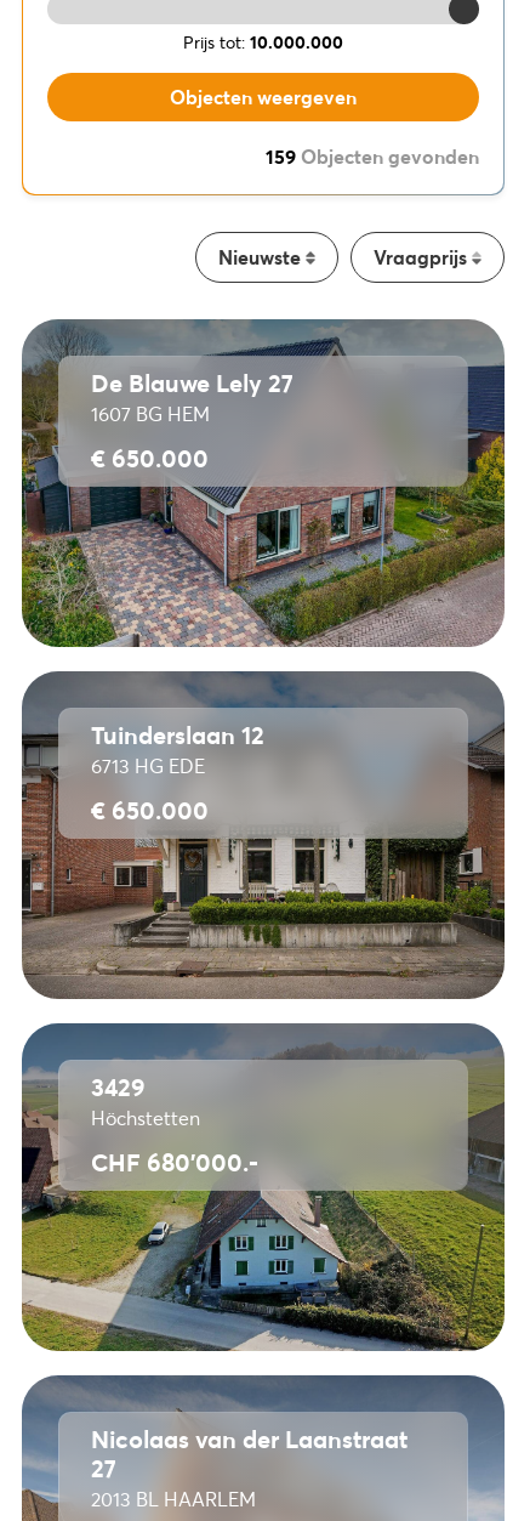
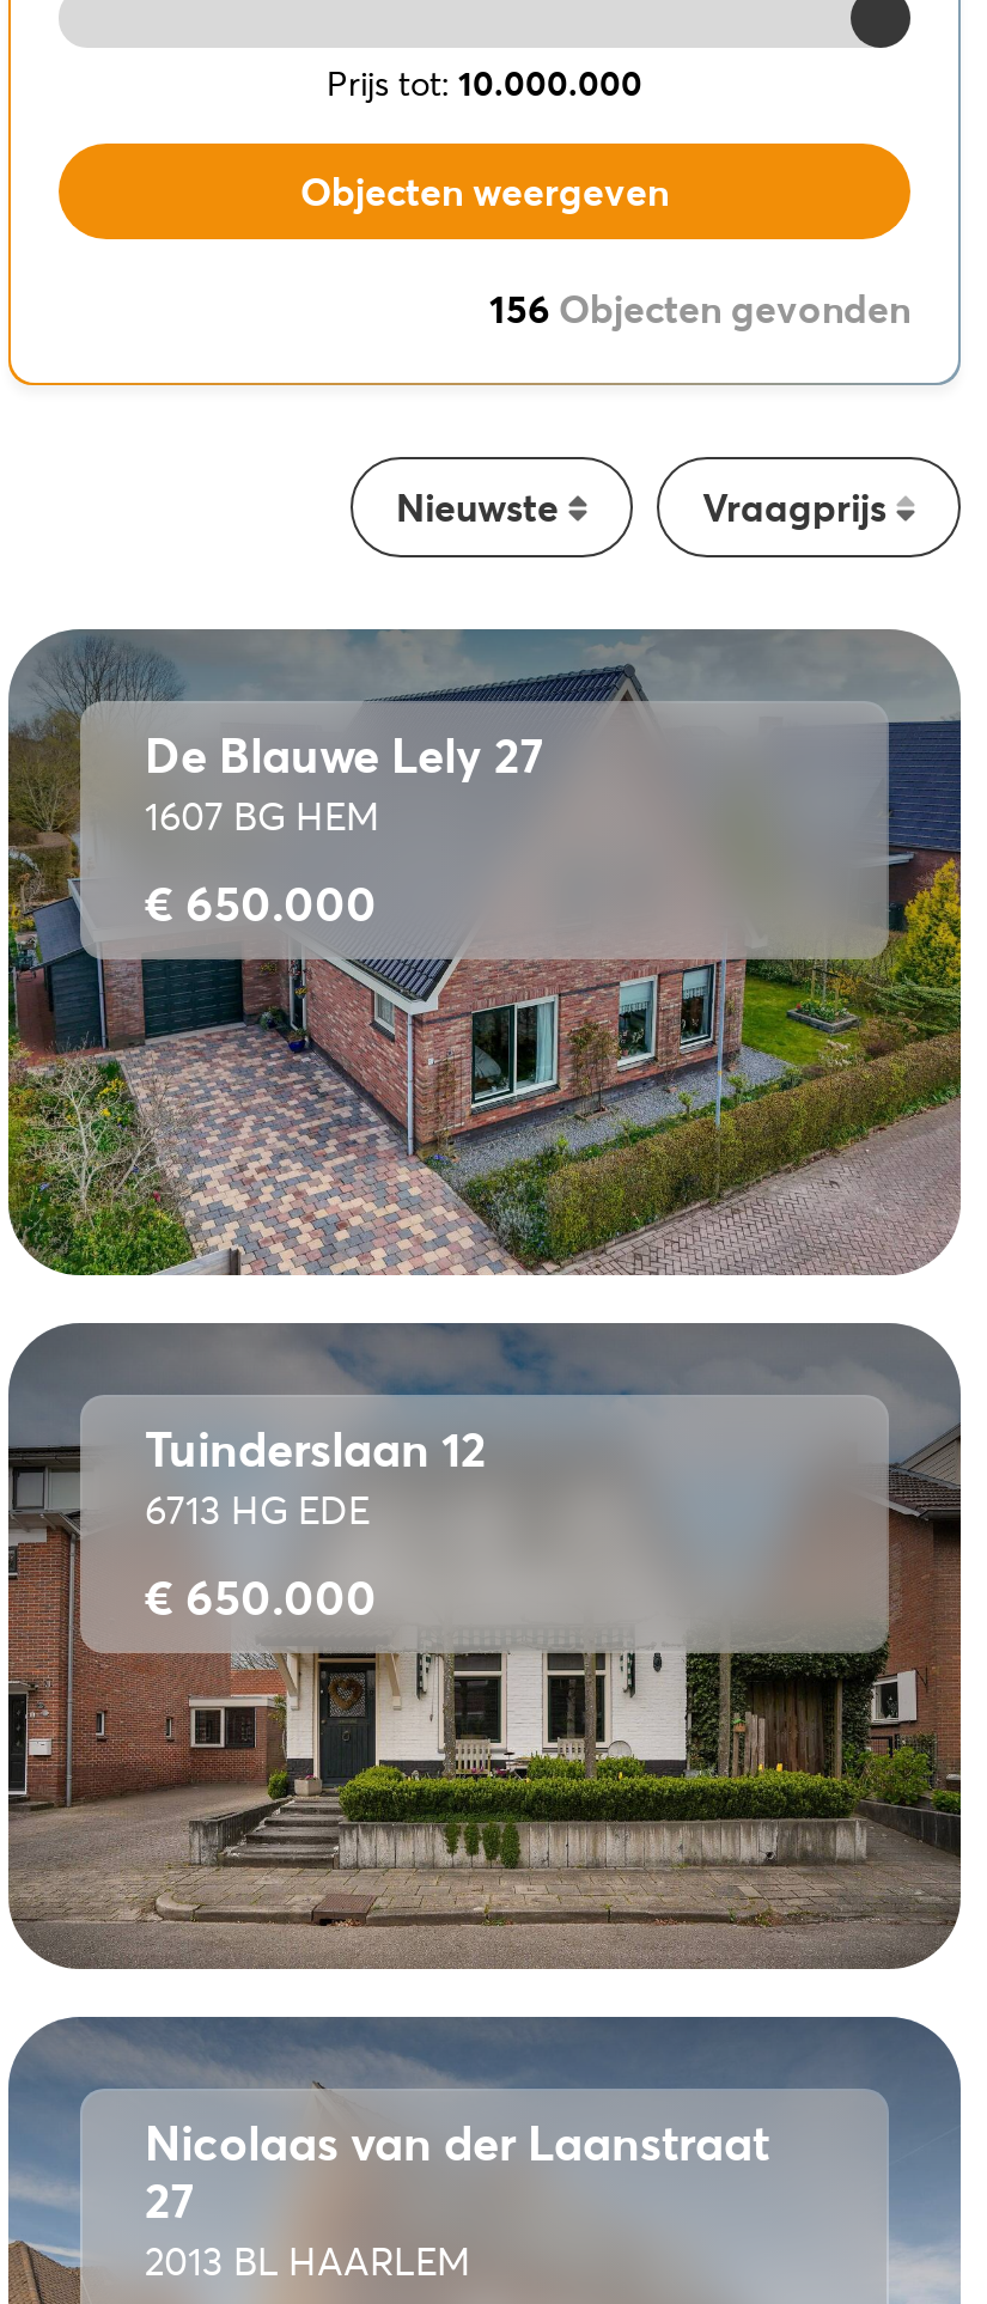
- 159 Objecten gevonden
+ 156 Objecten gevonden

- [image]
- 3429
- Höchstetten
- CHF 680'000.-
